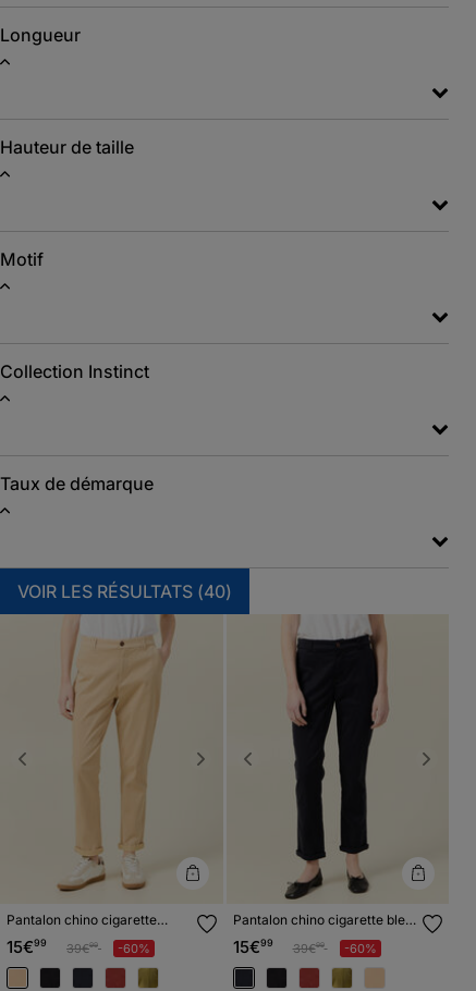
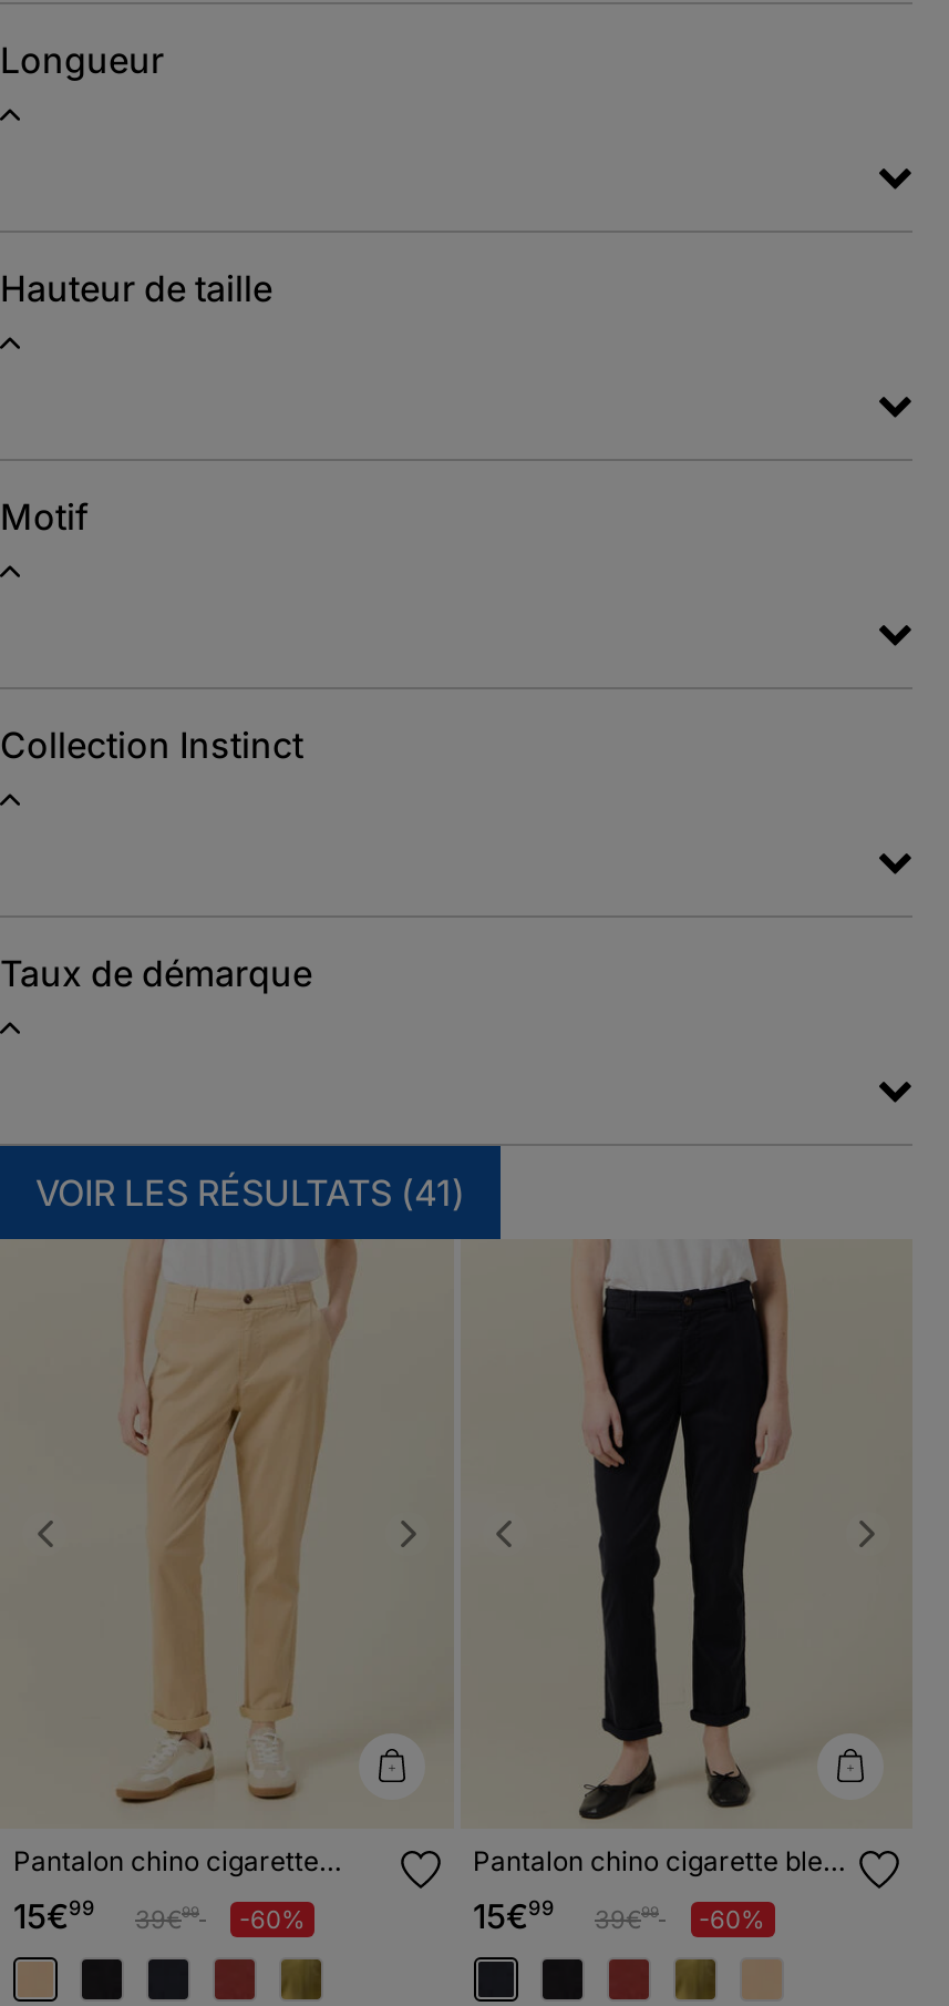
- VOIR LES RÉSULTATS (40)
+ VOIR LES RÉSULTATS (41)
